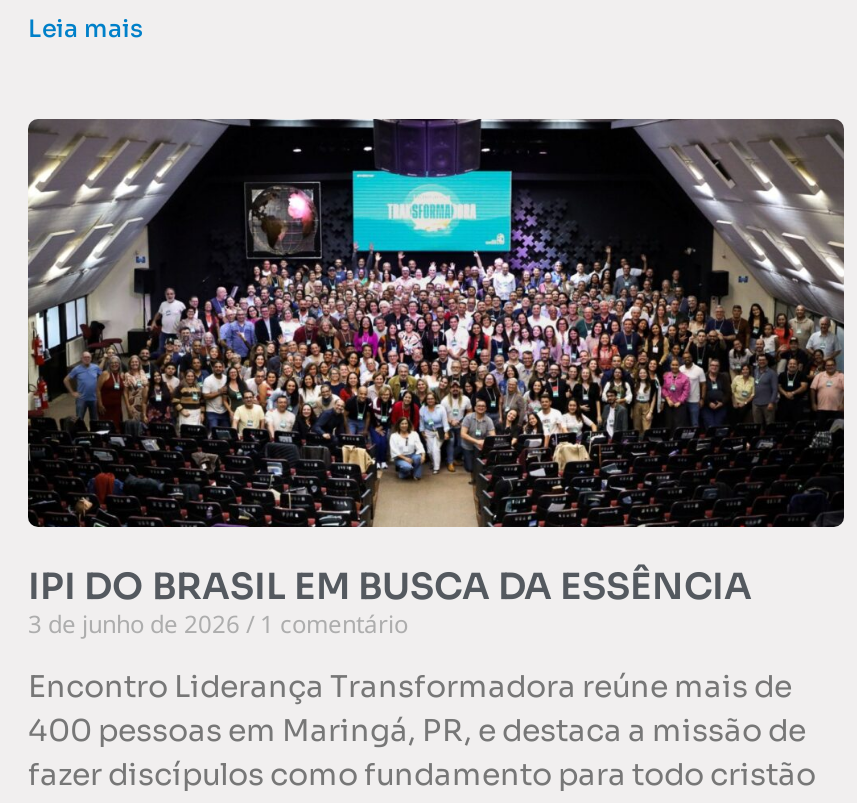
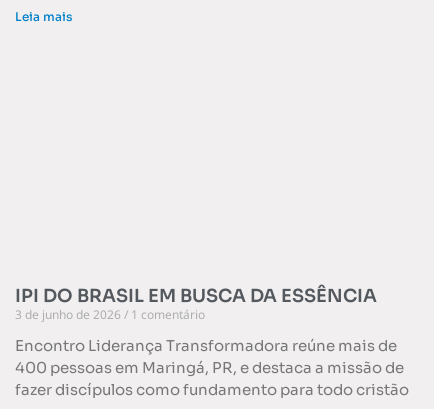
- [image]
